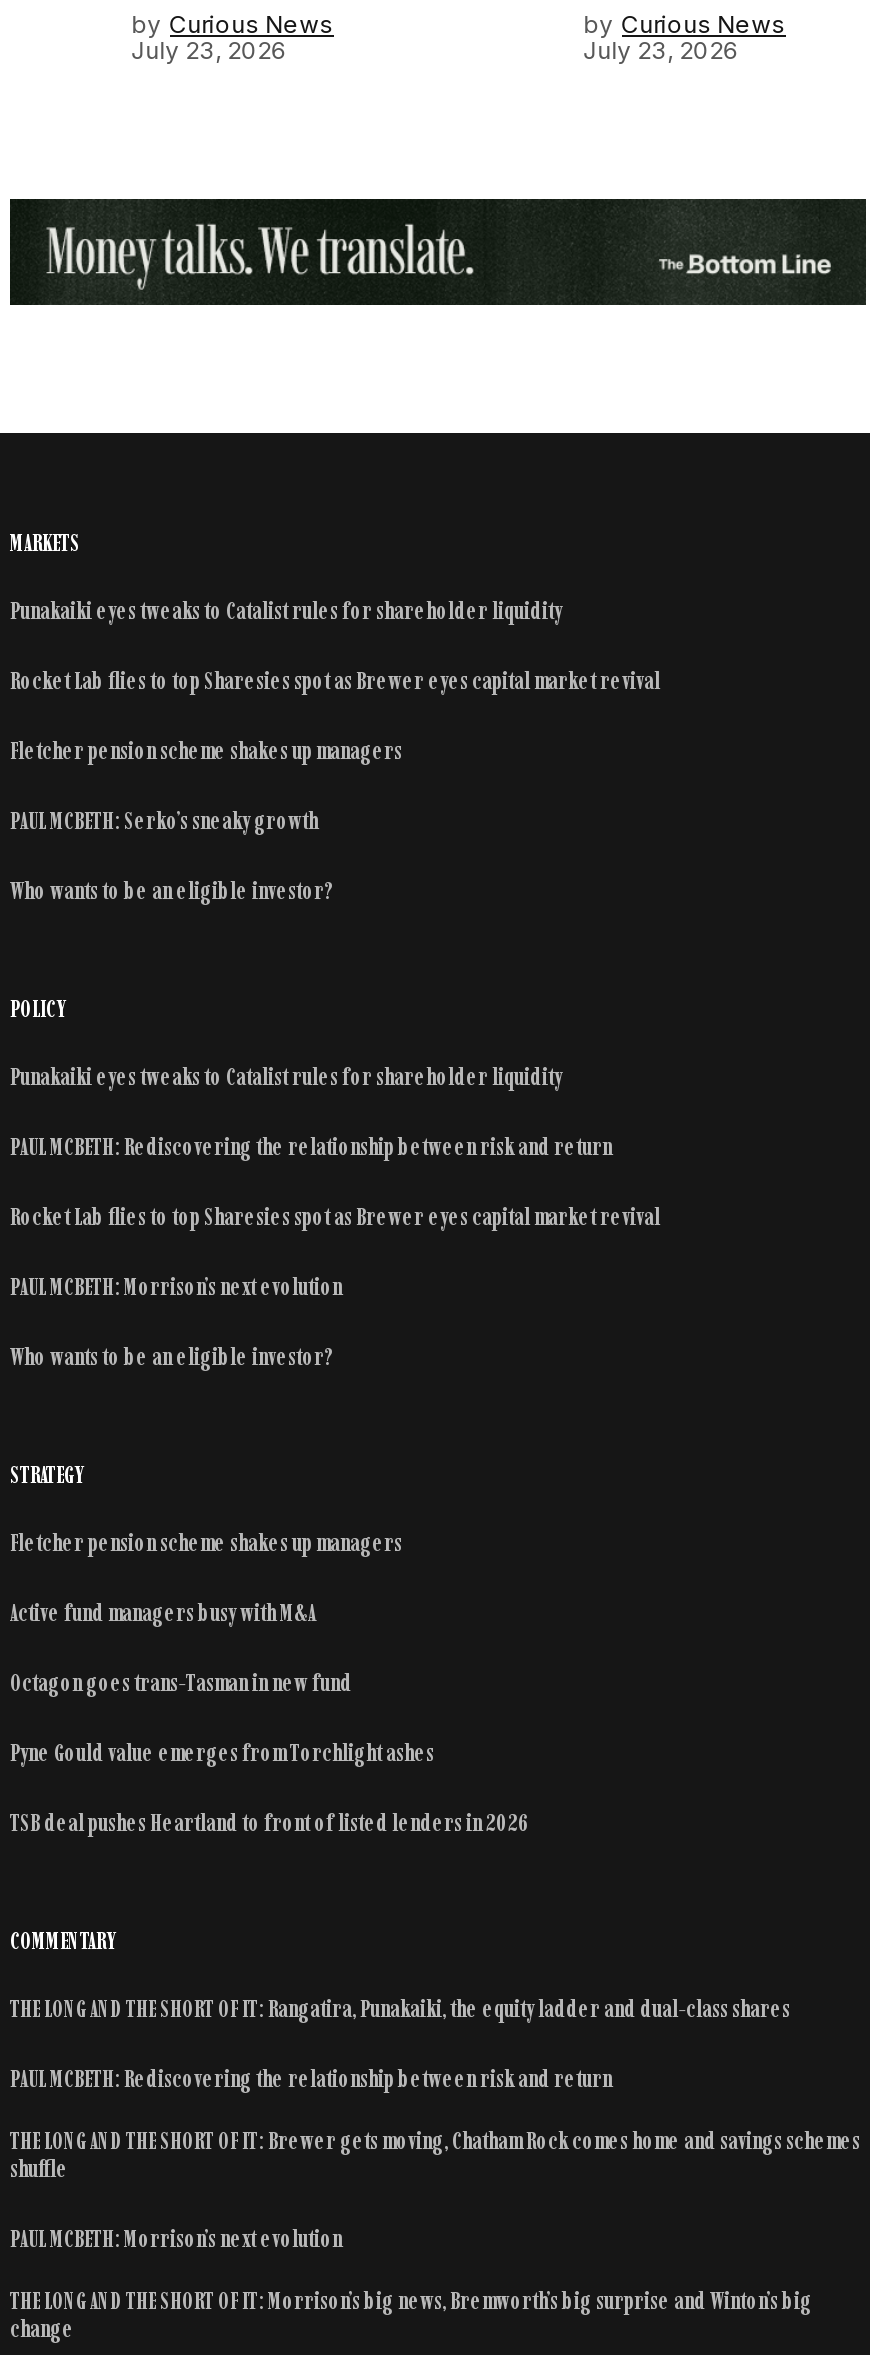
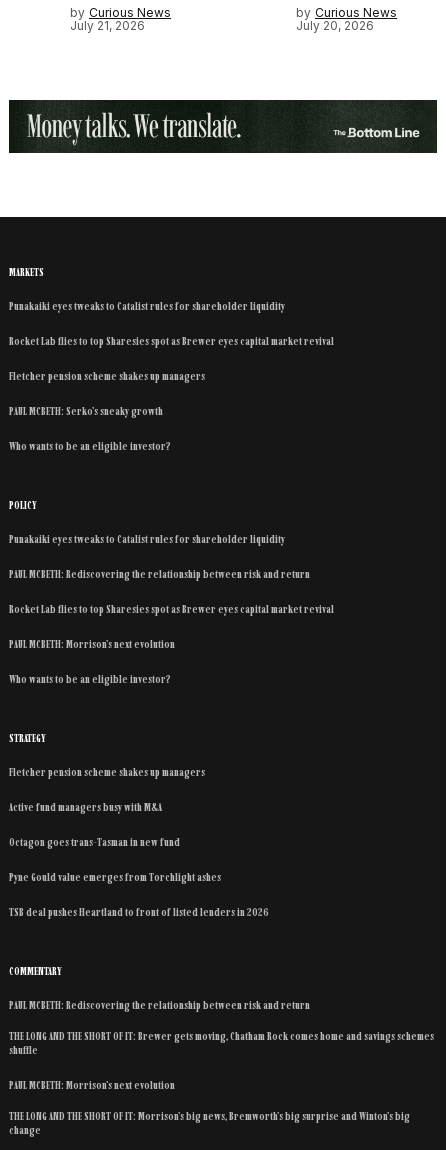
- July 23, 2026
+ July 21, 2026

- July 23, 2026
+ July 20, 2026

- THE LONG AND THE SHORT OF IT: Rangatira, Punakaiki, the equity ladder and dual-class shares
